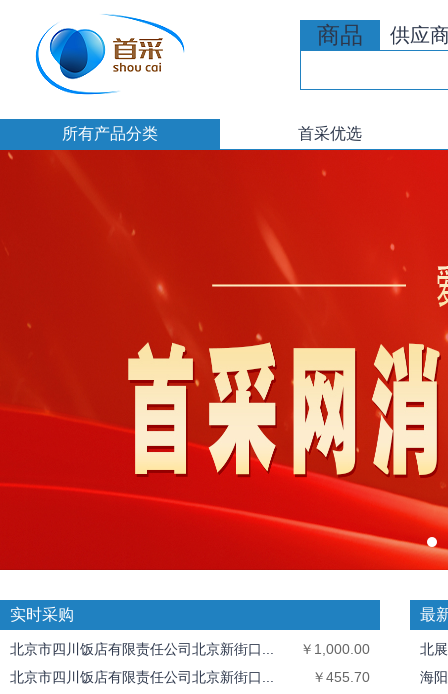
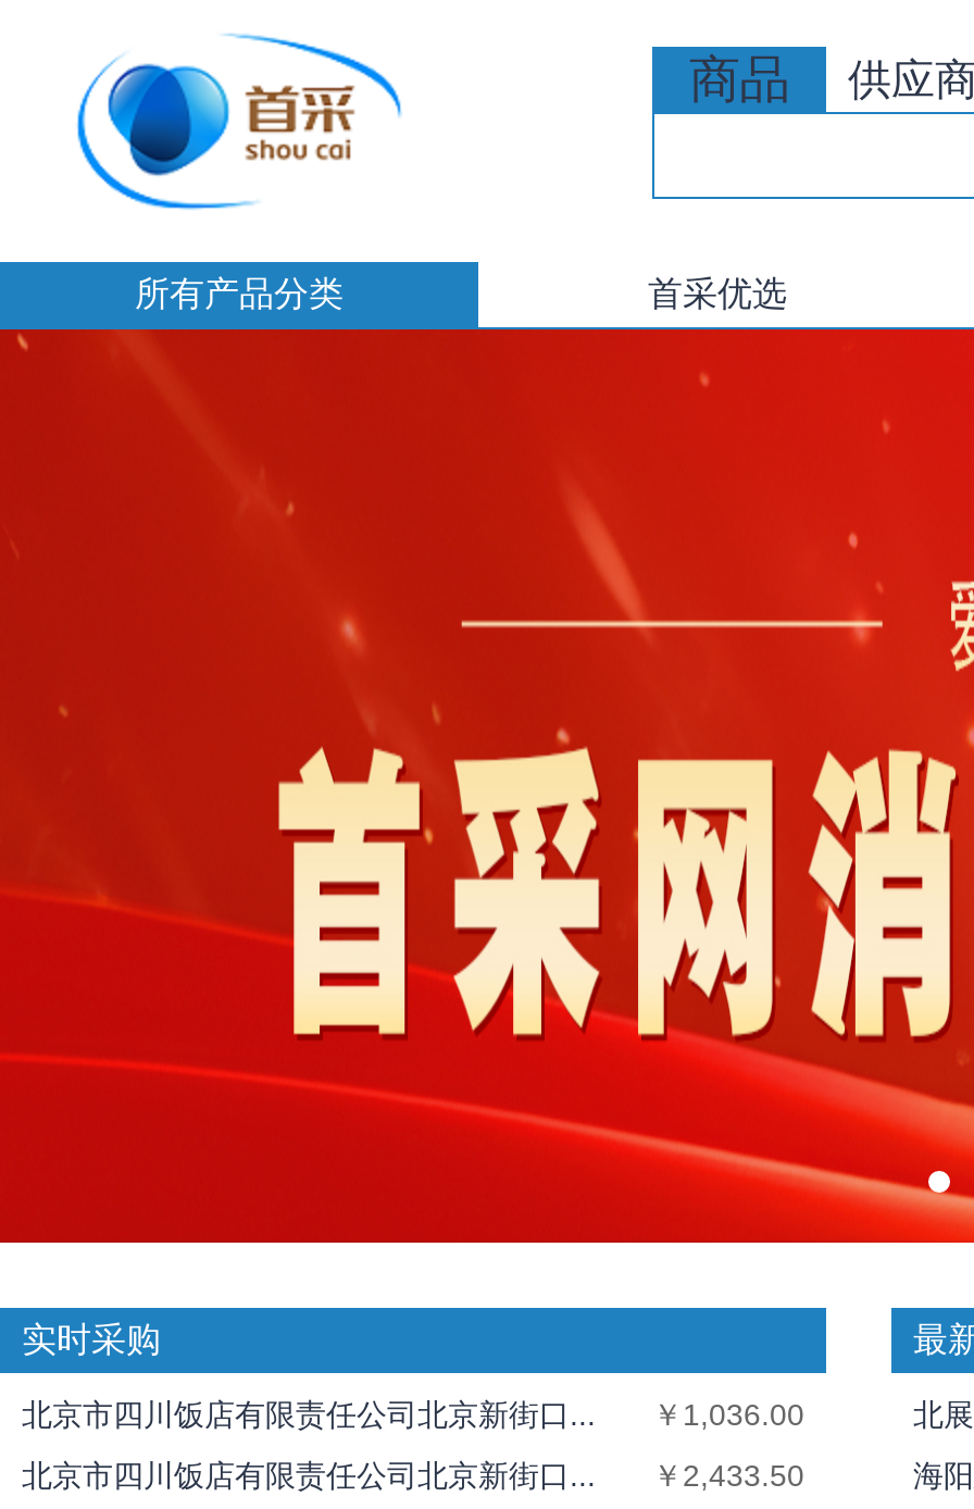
- 北京市四川饭店有限责任公司北京新街口... ￥1,000.00
+ 北京市四川饭店有限责任公司北京新街口... ￥1,036.00

- ￥455.70
+ ￥2,433.50
